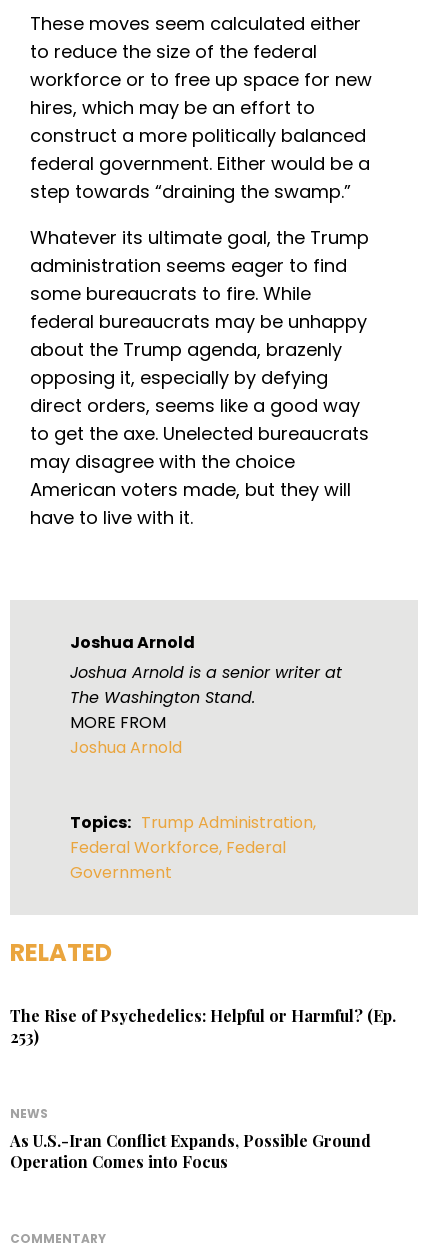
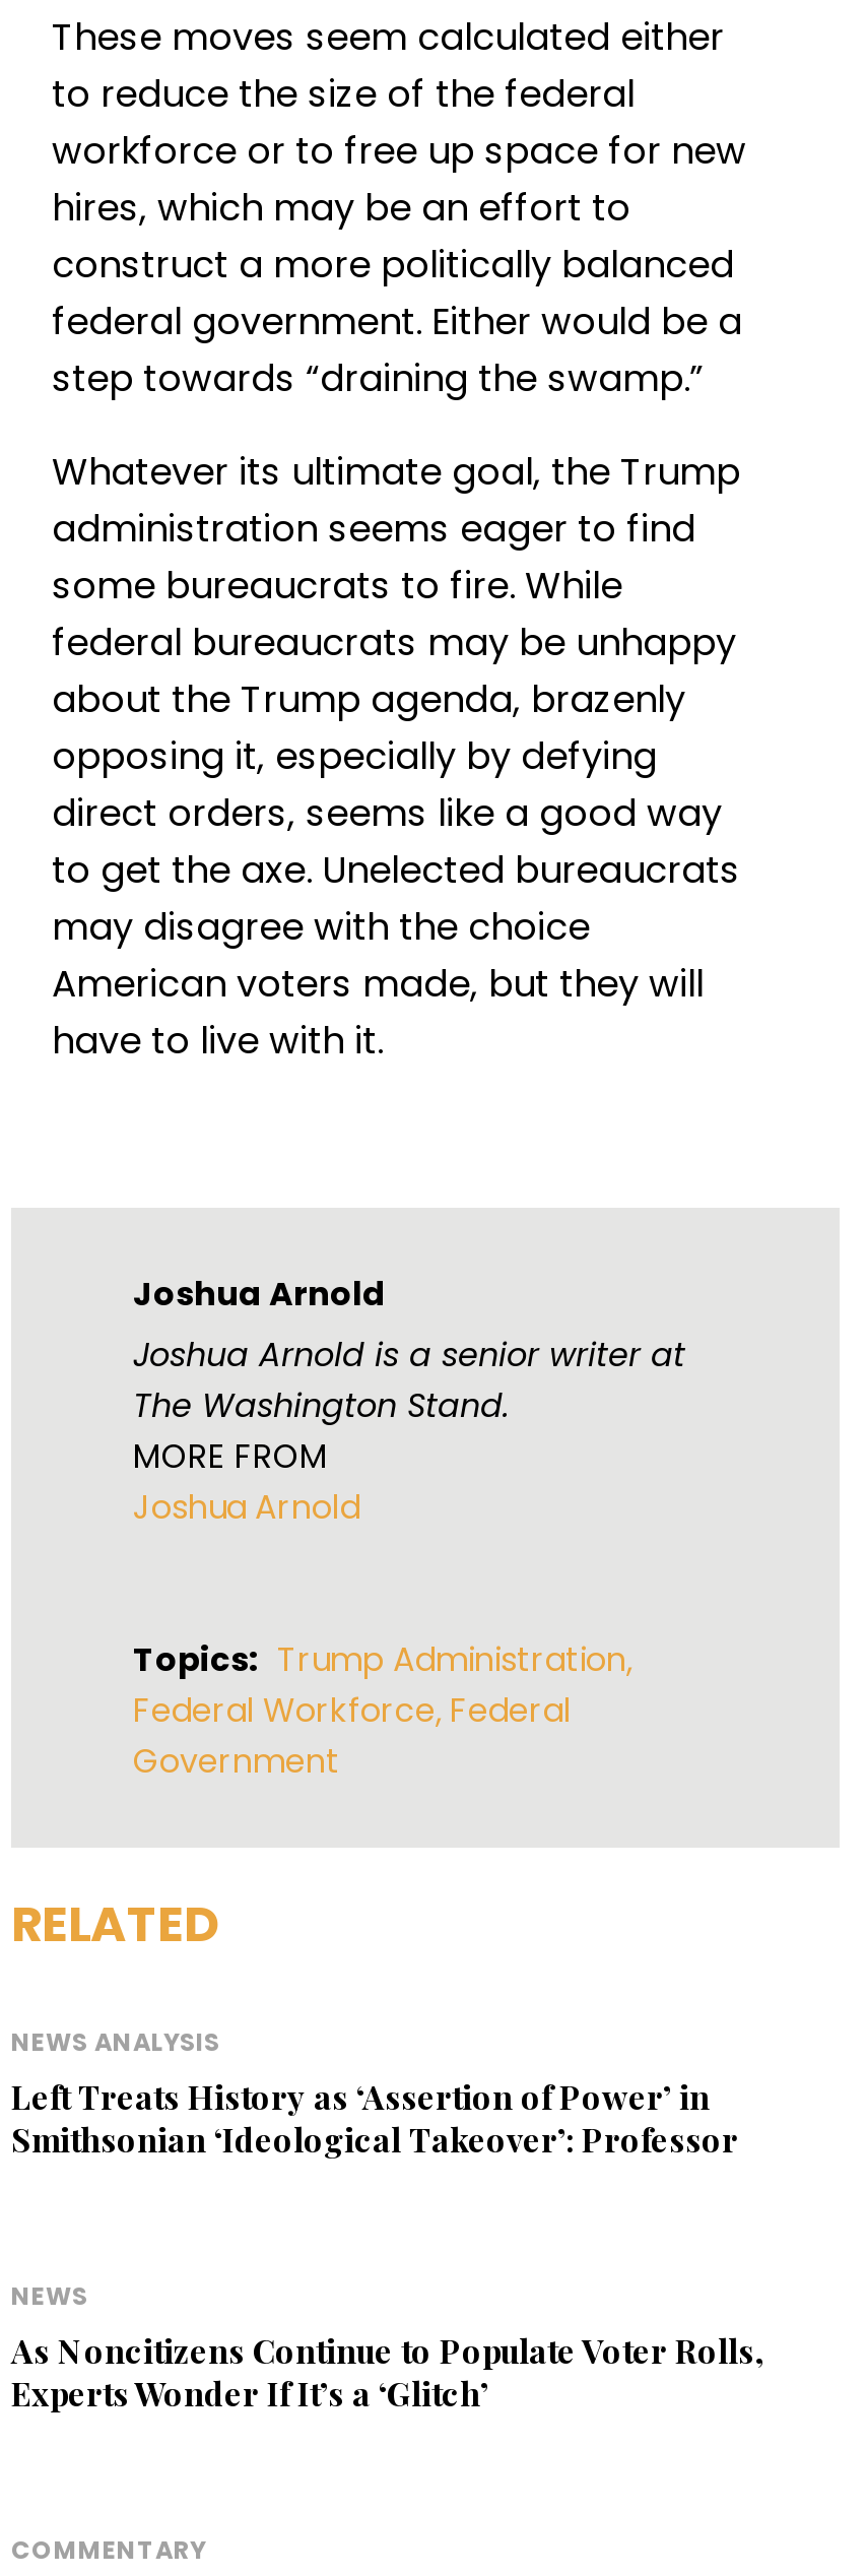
- The Rise of Psychedelics: Helpful or Harmful? (Ep.
- 253)
+ NEWS ANALYSIS
+ Left Treats History as ‘Assertion of Power’ in
+ Smithsonian ‘Ideological Takeover’: Professor

- As U.S.-Iran Conflict Expands, Possible Ground
- Operation Comes into Focus
+ As Noncitizens Continue to Populate Voter Rolls,
+ Experts Wonder If It’s a ‘Glitch’
